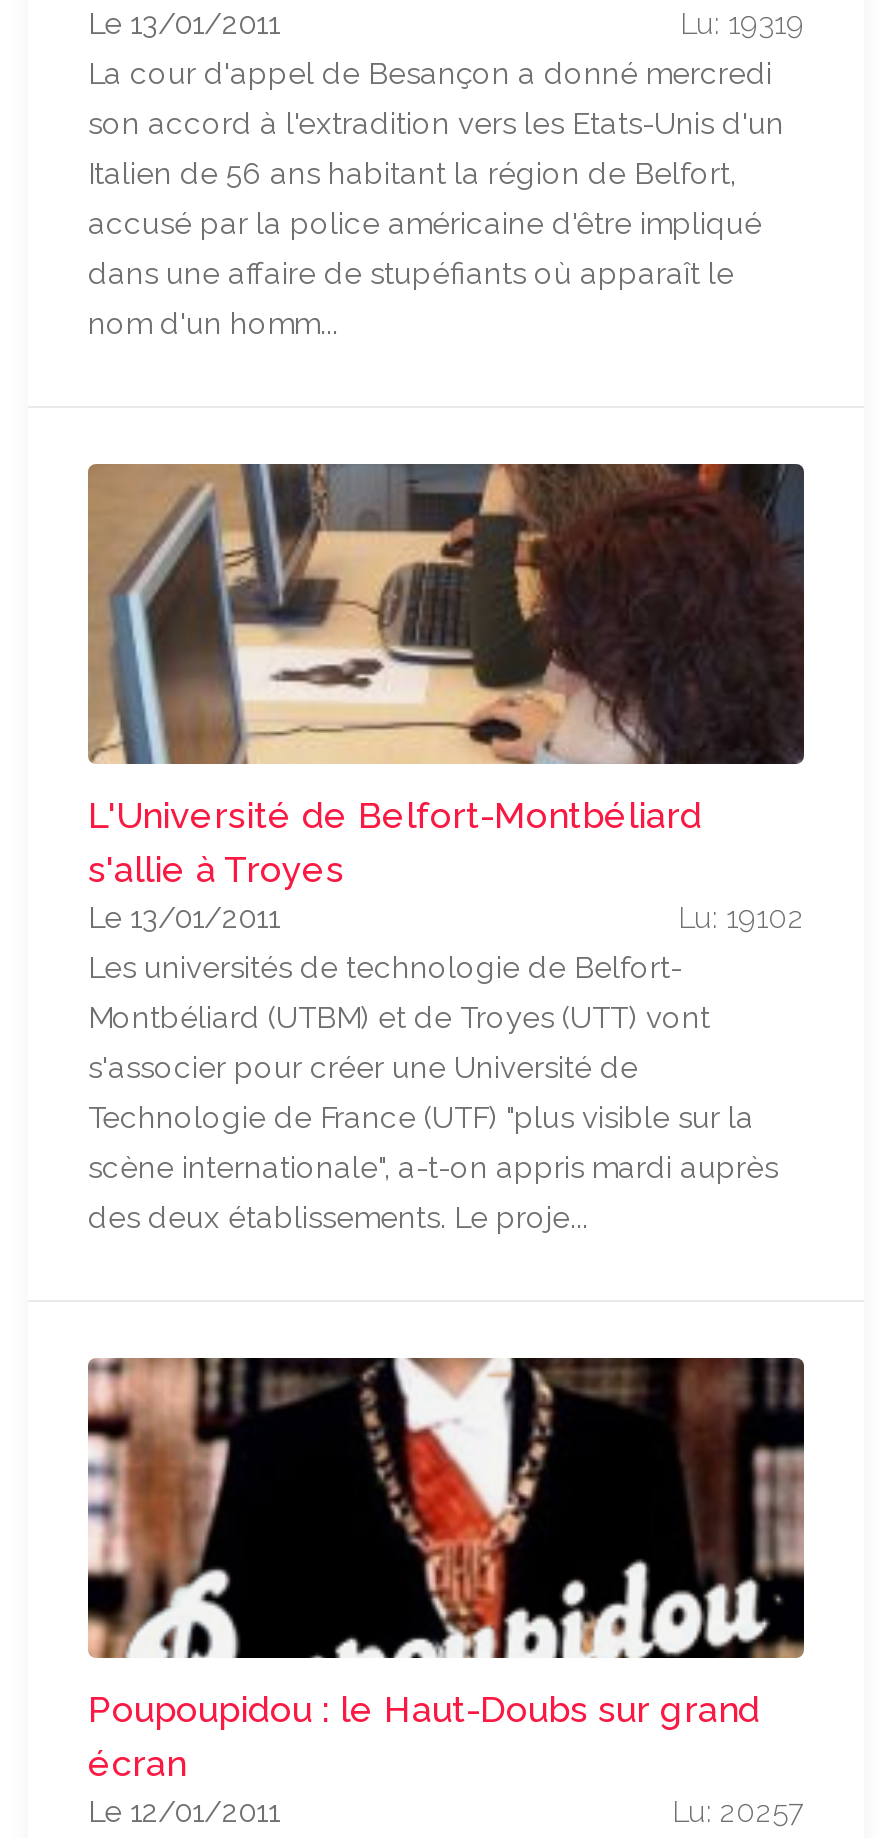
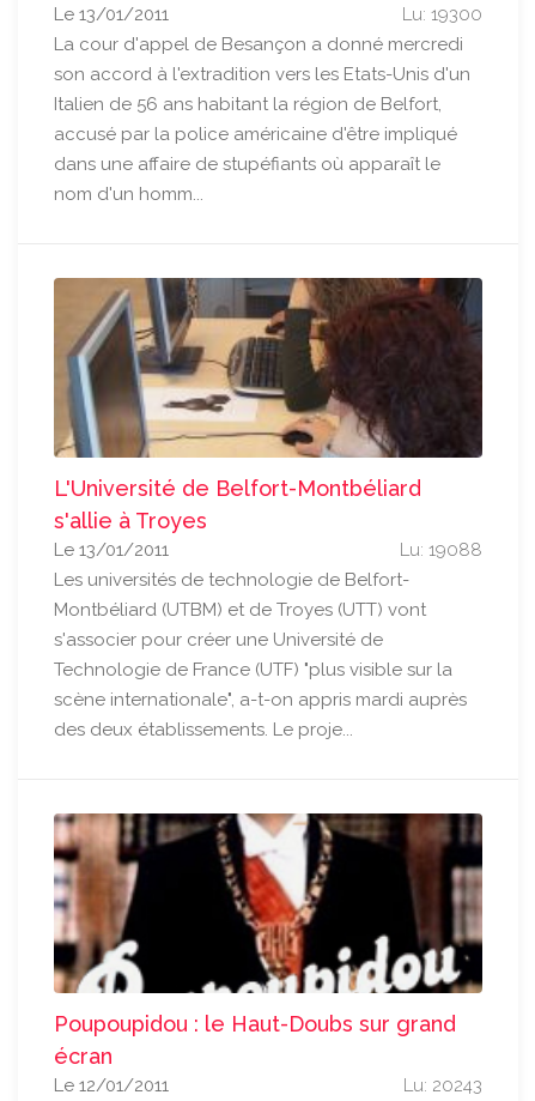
- Lu: 19319
+ Lu: 19300

- Lu: 19102
+ Lu: 19088

- Lu: 20257
+ Lu: 20243
